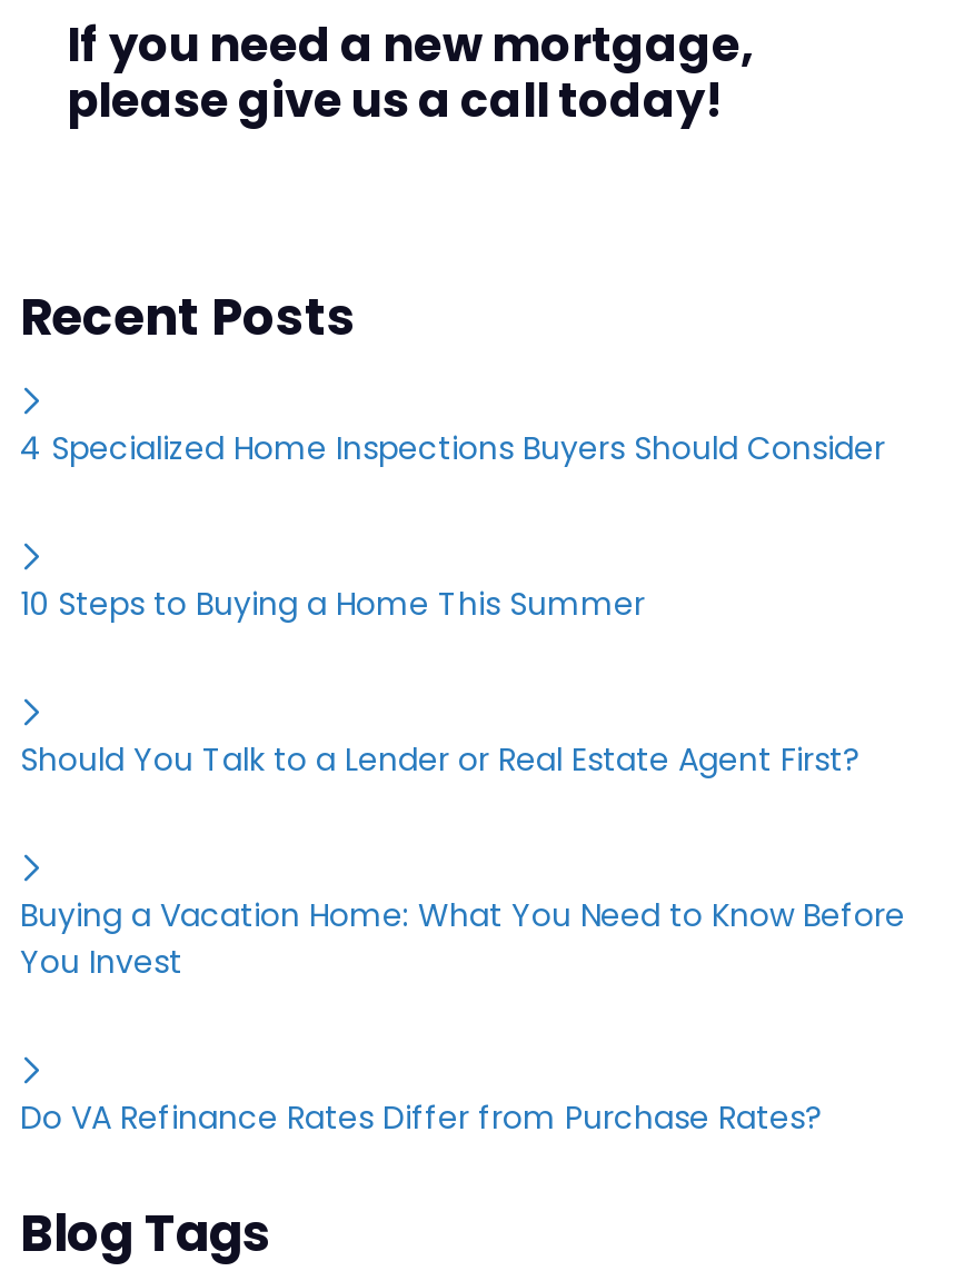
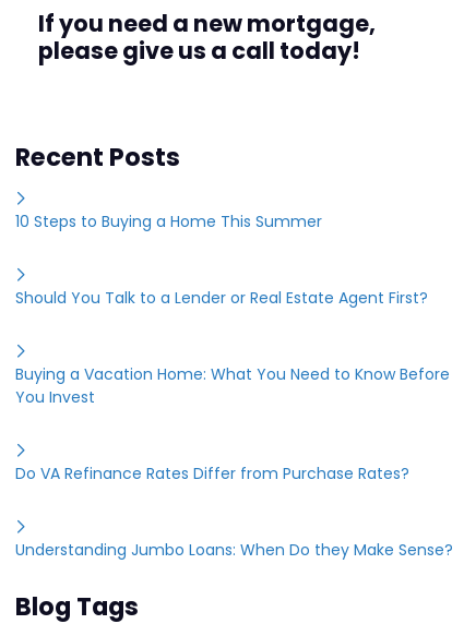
- 4 Specialized Home Inspections Buyers Should Consider

moved up: 10 Steps to Buying a Home This Summer | Should You Talk to a Lender or Real Estate Agent First? | Buying a Vacation Home: What You Need to Know Before | You Invest | Do VA Refinance Rates Differ from Purchase Rates?

+ Understanding Jumbo Loans: When Do they Make Sense?
